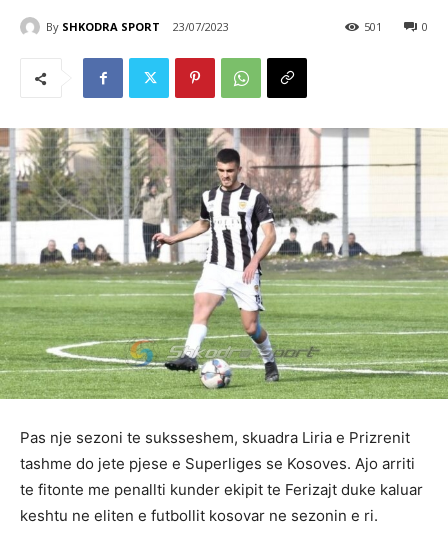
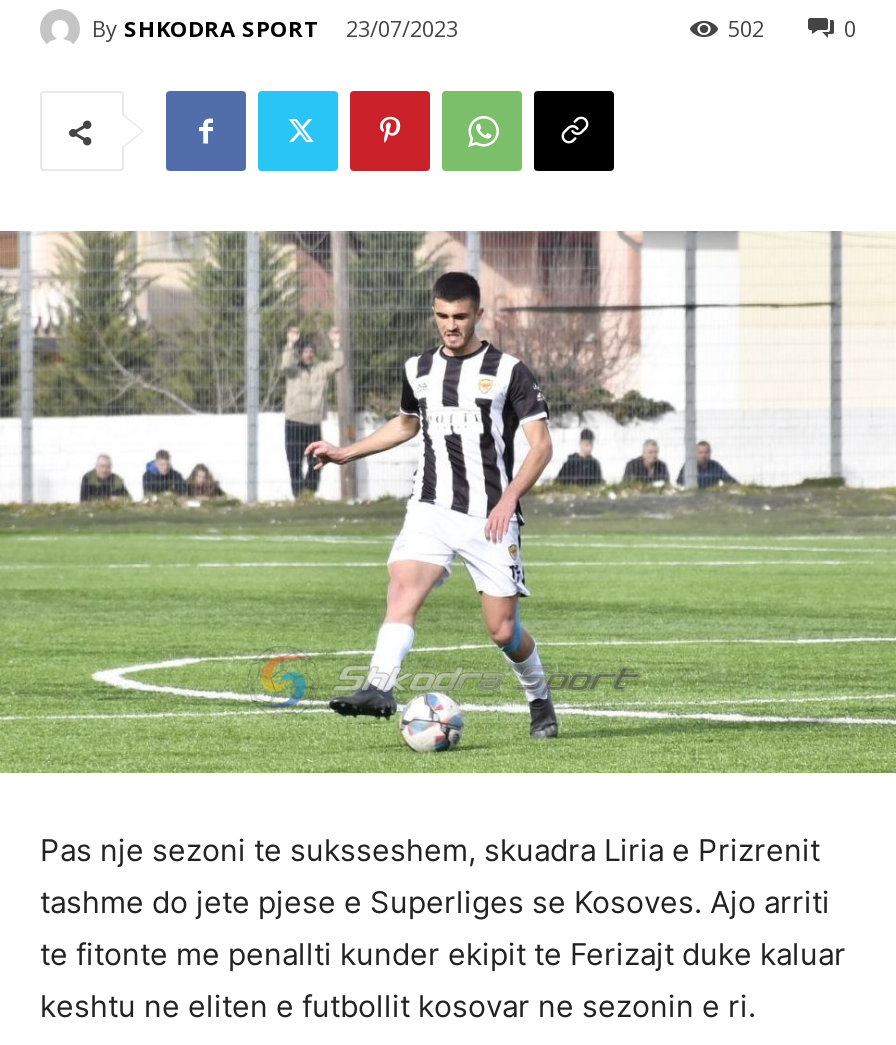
- 501
+ 502
